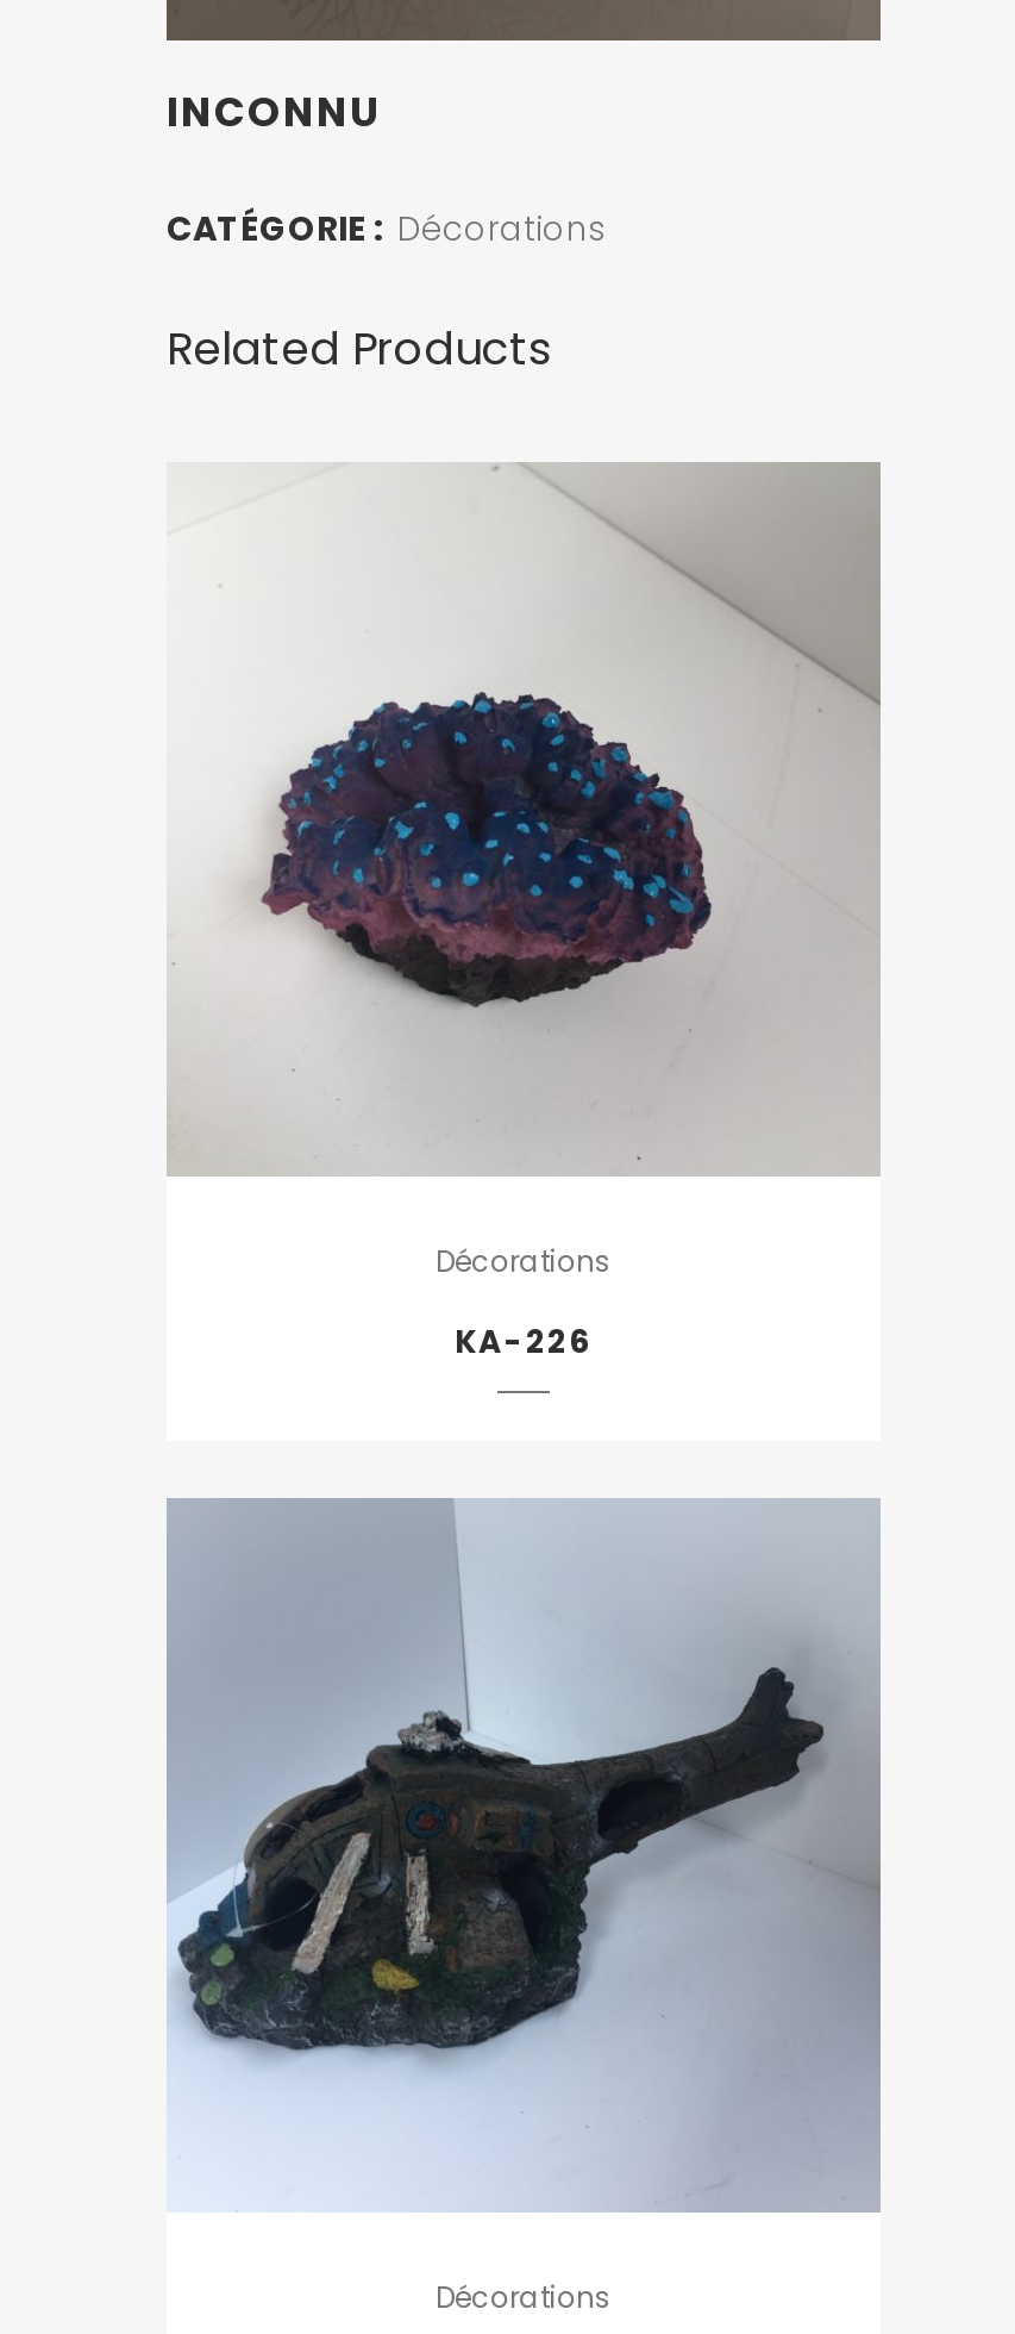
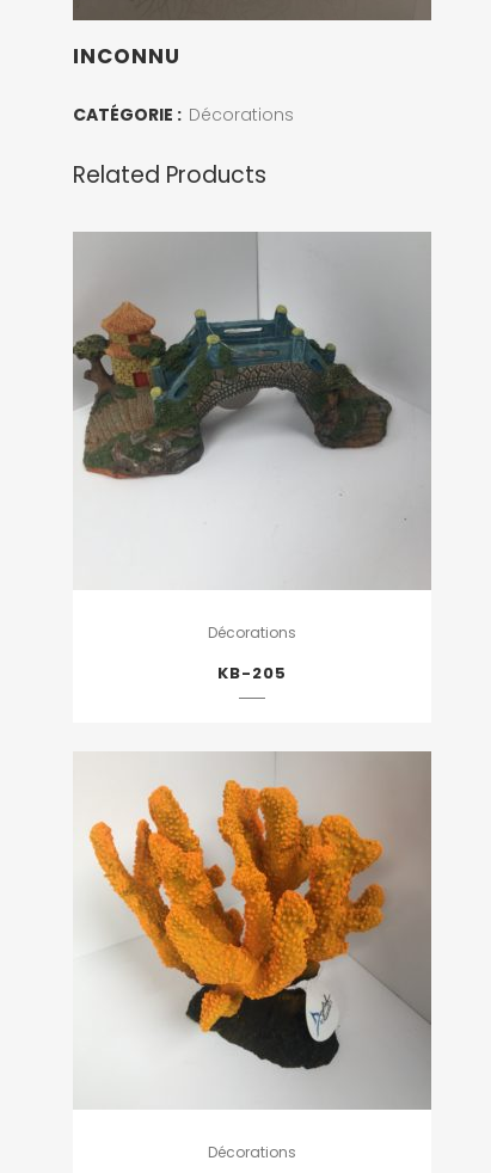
- [image]
+ [image]

- KA-226
+ KB-205

- [image]
+ [image]
